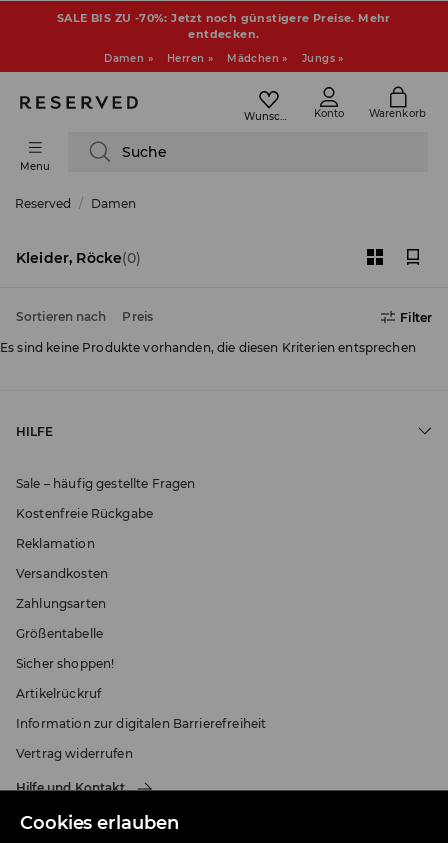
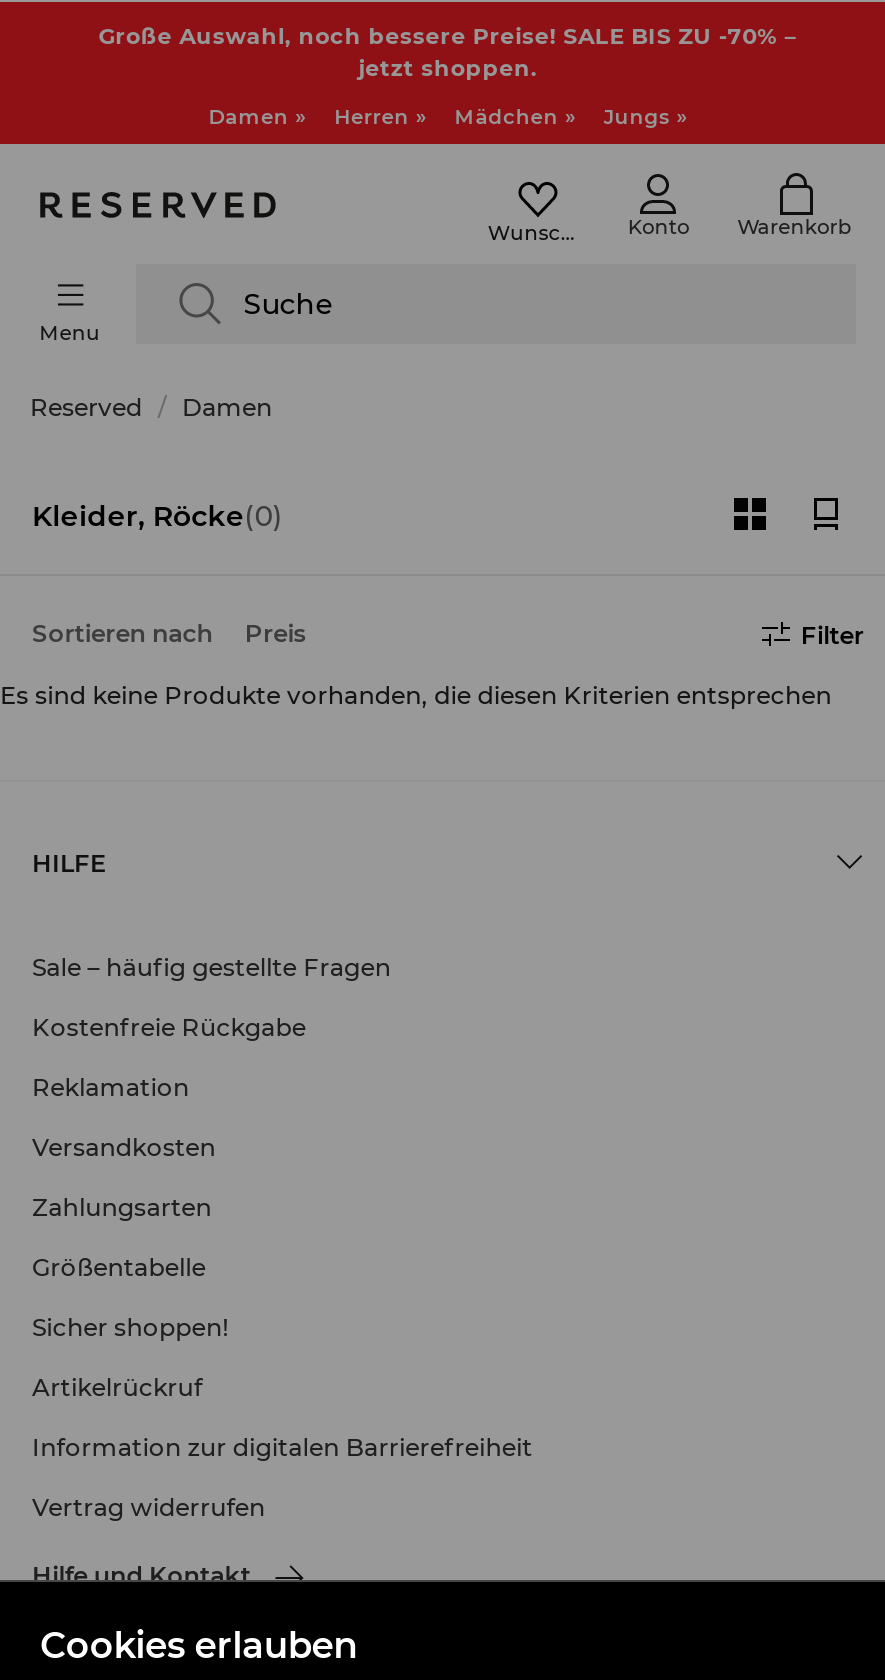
- SALE BIS ZU -70%: Jetzt noch günstigere Preise. Mehr
- entdecken.
+ Große Auswahl, noch bessere Preise! SALE BIS ZU -70% –
+ jetzt shoppen.
